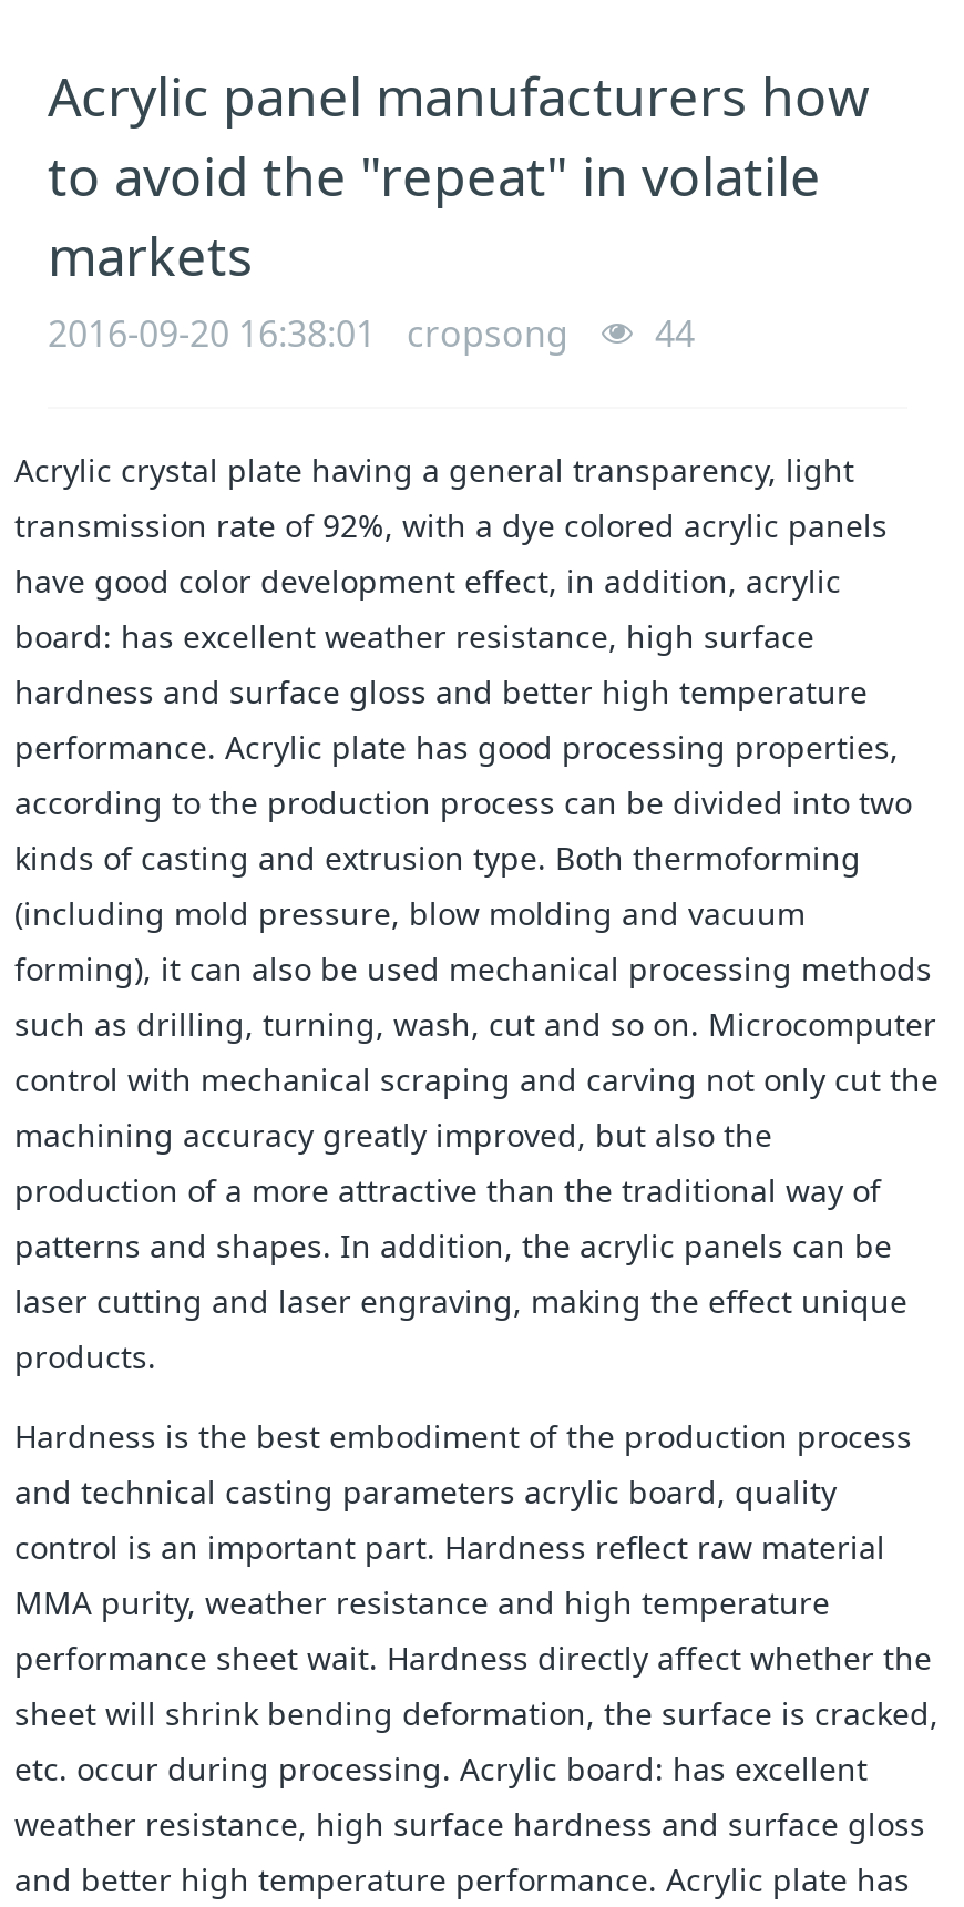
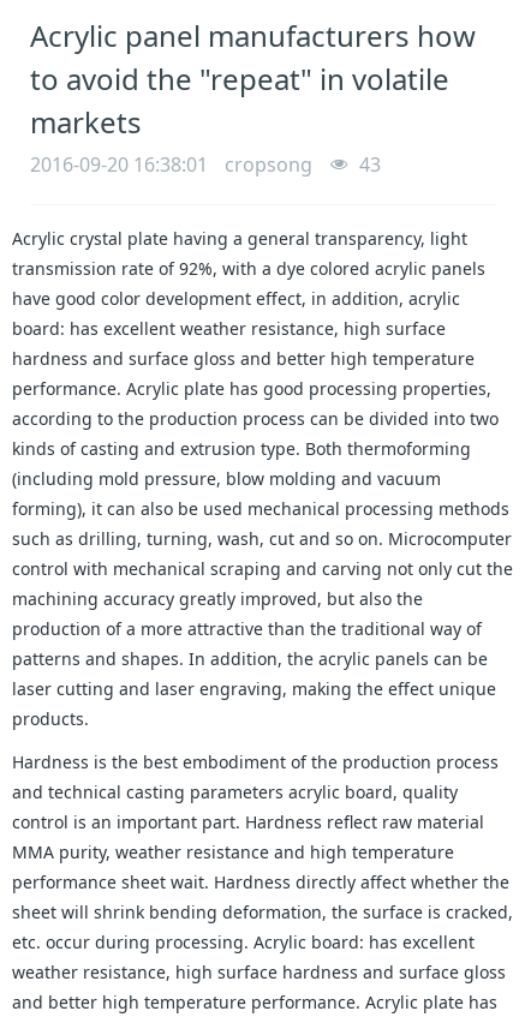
- 2016-09-20 16:38:01 cropsong 44
+ 2016-09-20 16:38:01 cropsong 43
